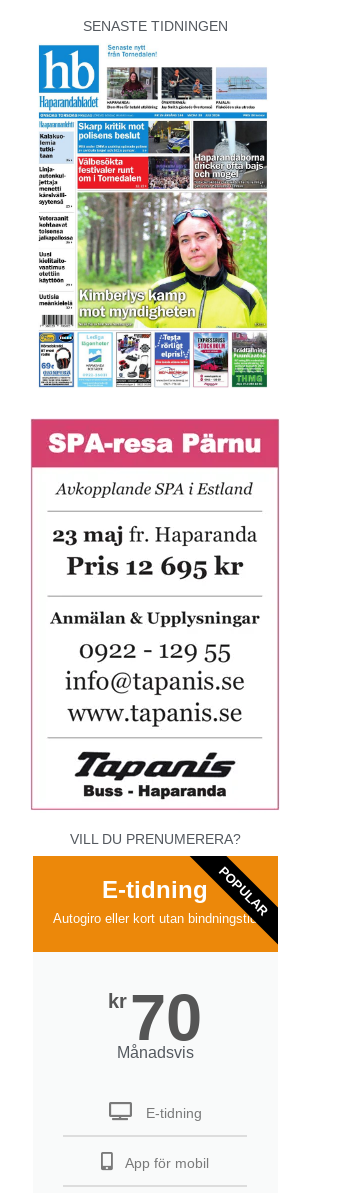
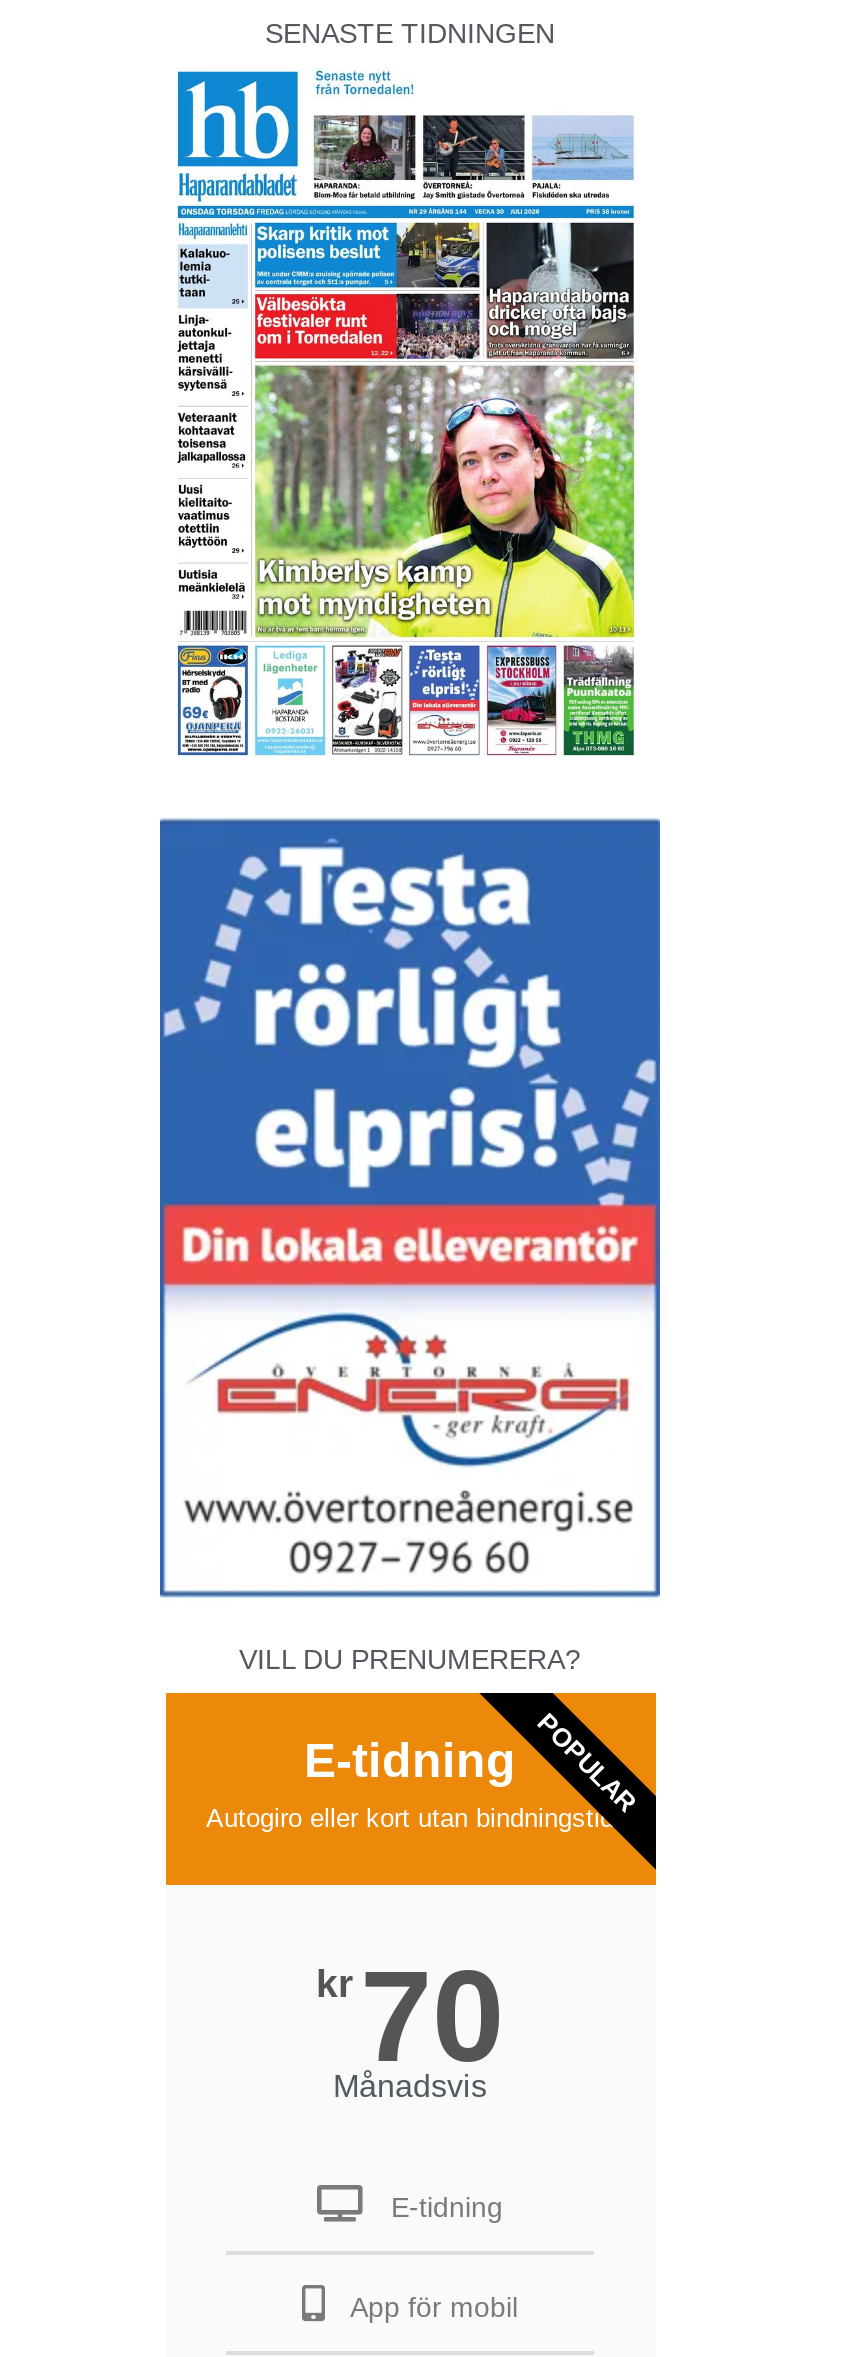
- [image]
+ [image]
